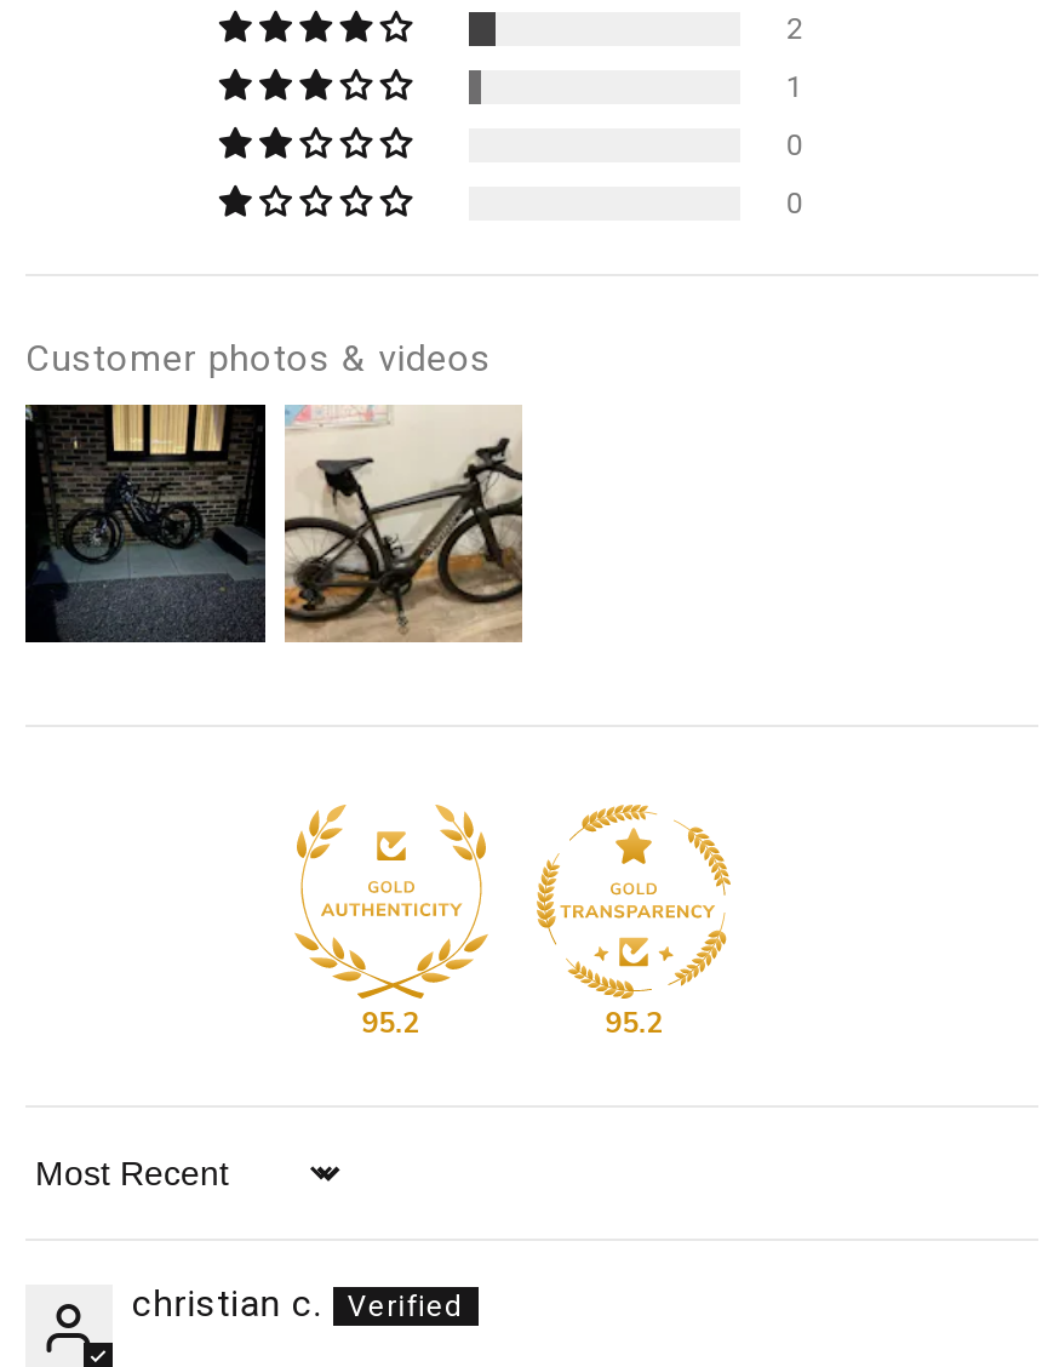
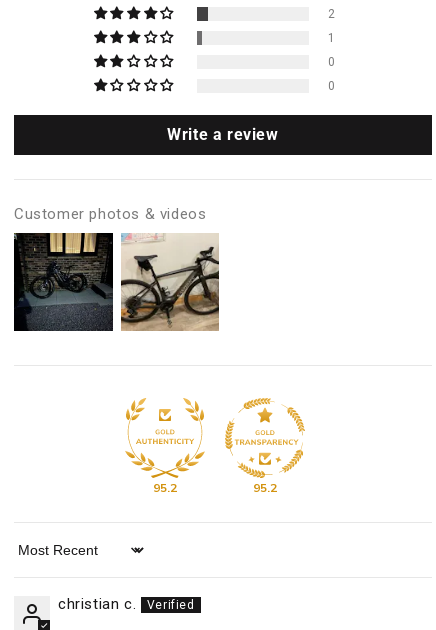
+ Write a review
